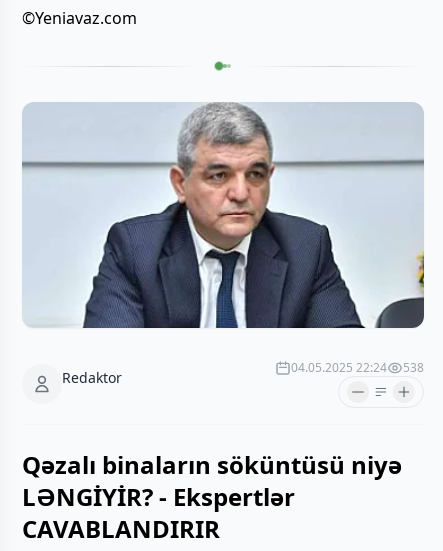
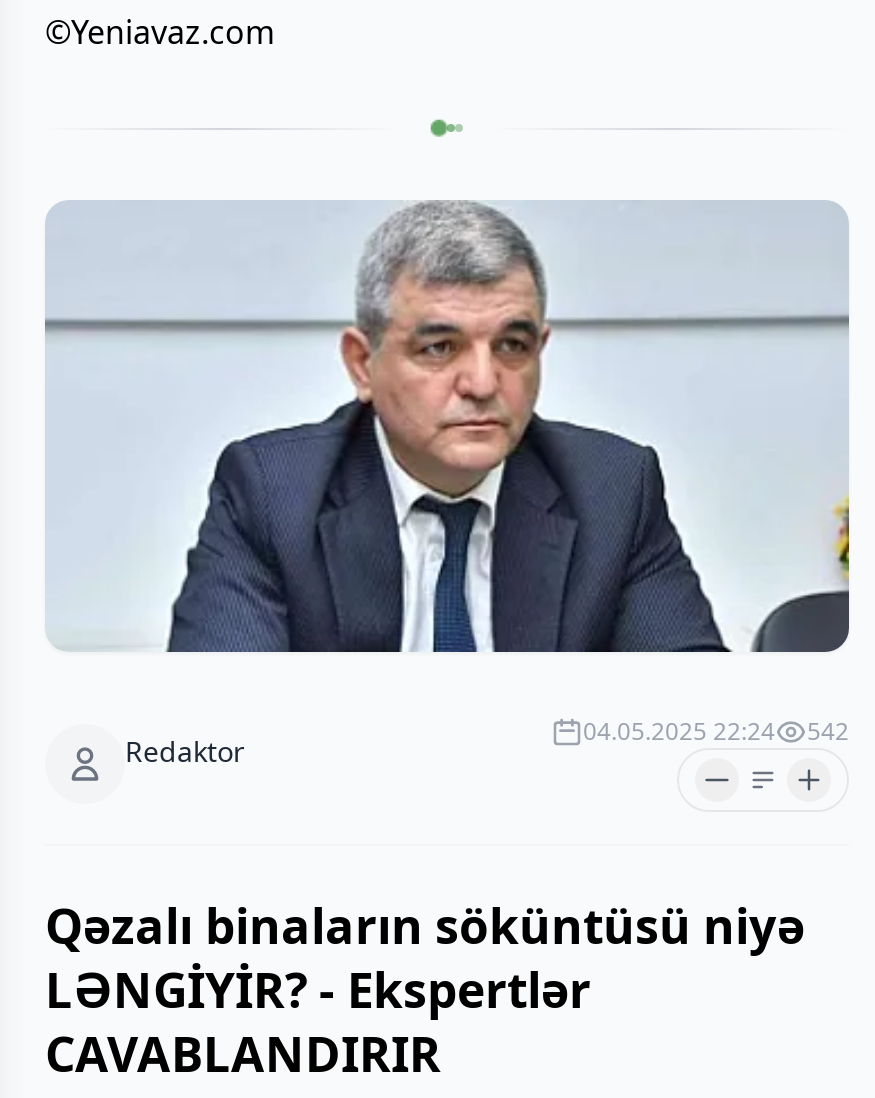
- 04.05.2025 22:24 538
+ 04.05.2025 22:24 542
